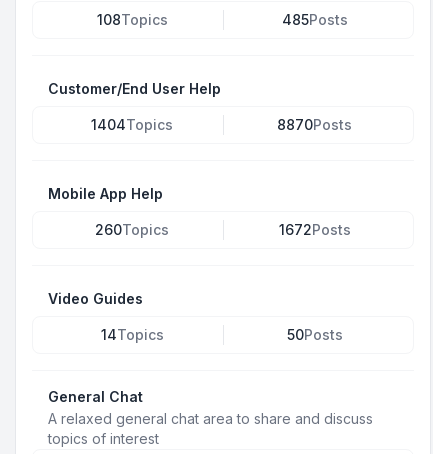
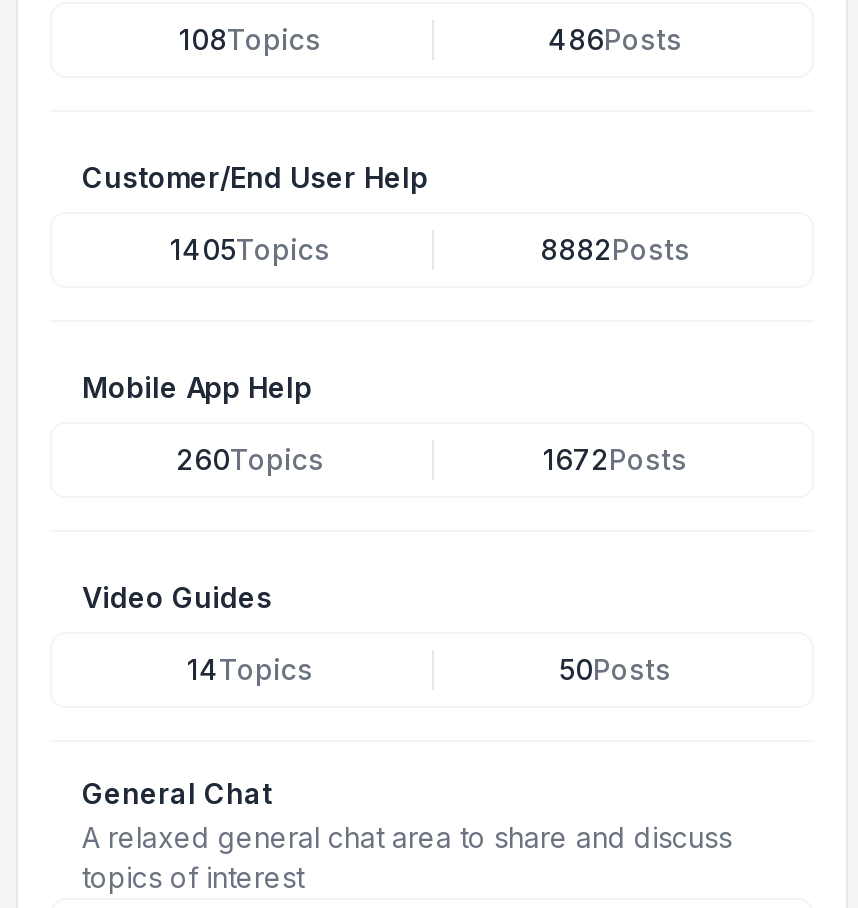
- 485Posts
+ 486Posts

- 1404Topics
+ 1405Topics

- 8870Posts
+ 8882Posts
